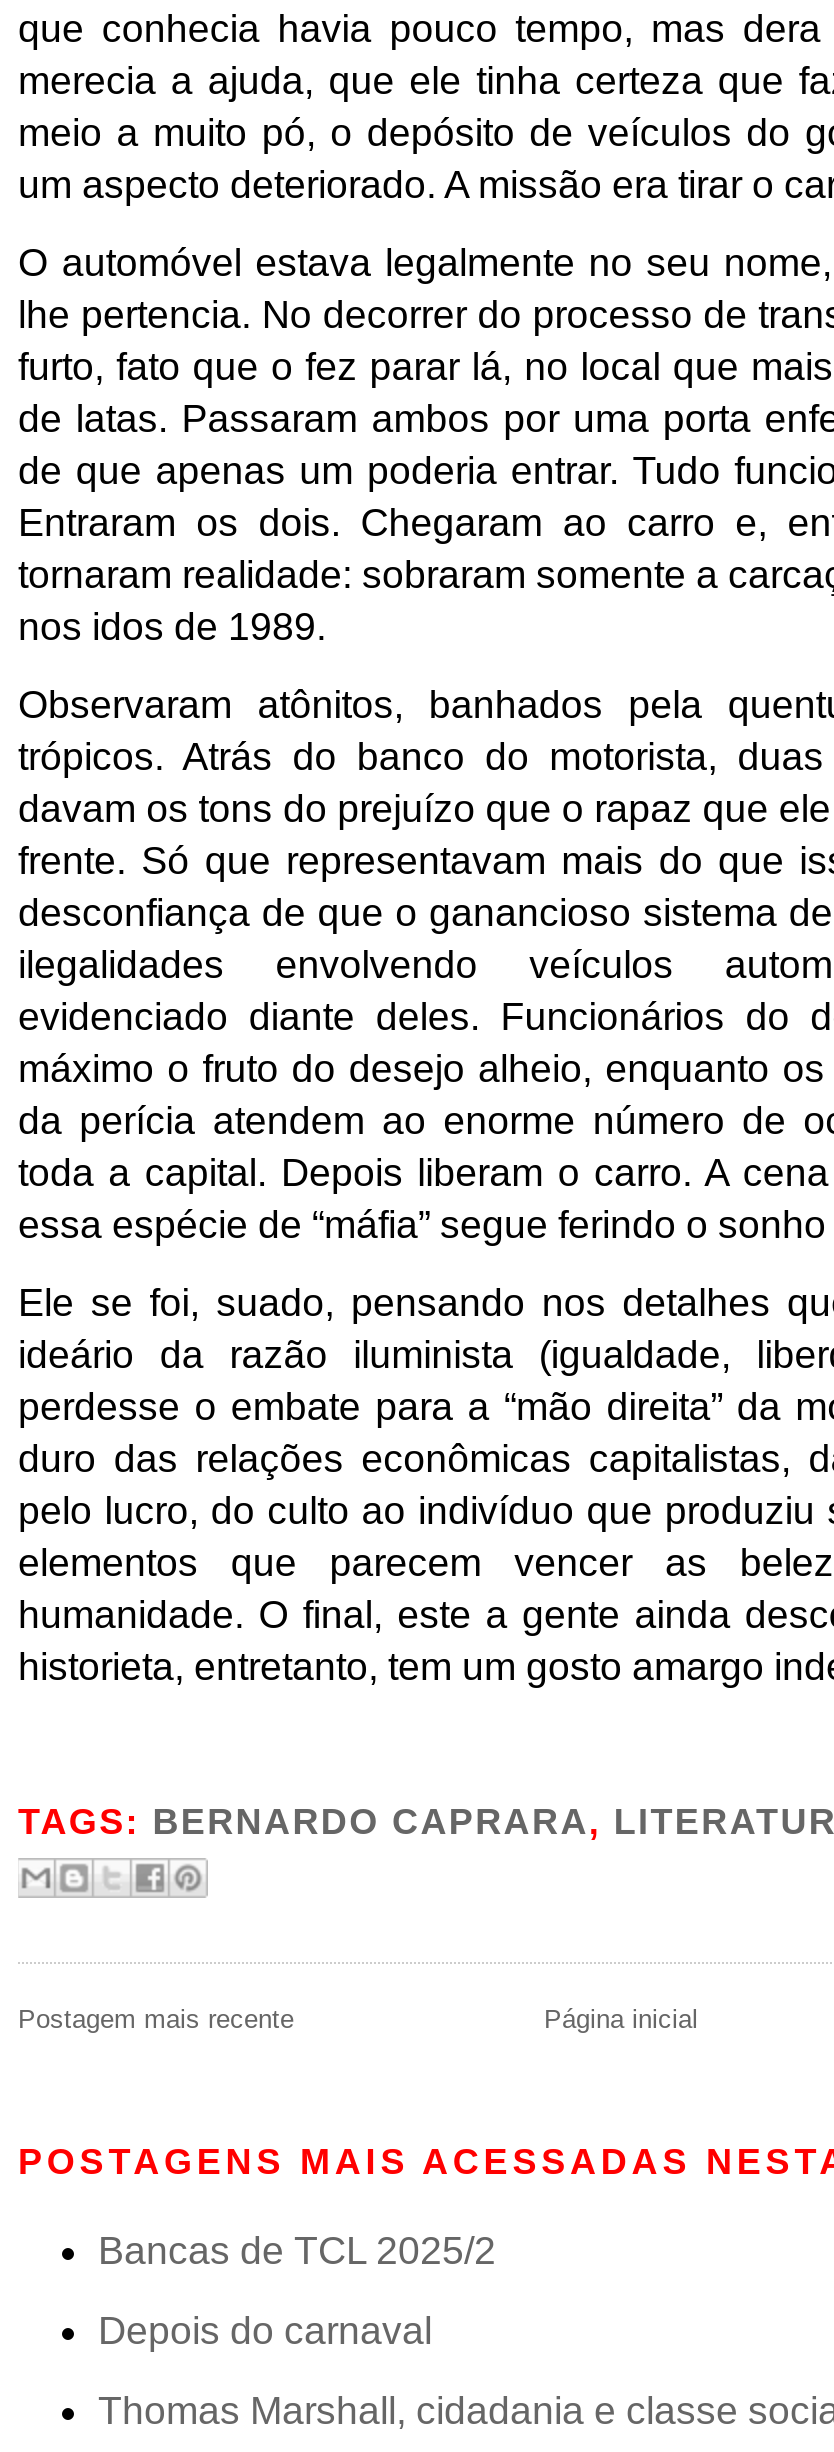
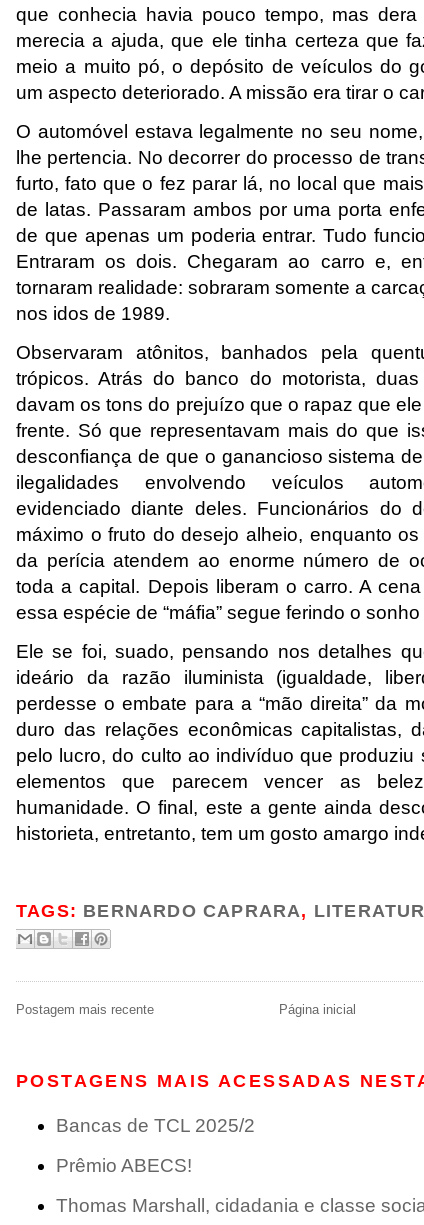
- Depois do carnaval
+ Prêmio ABECS!
